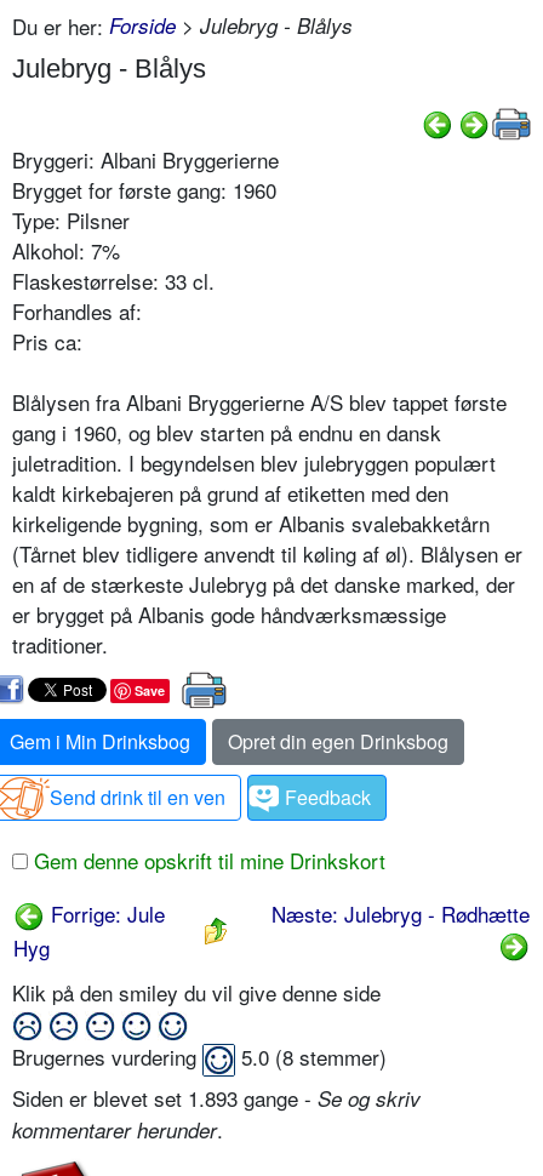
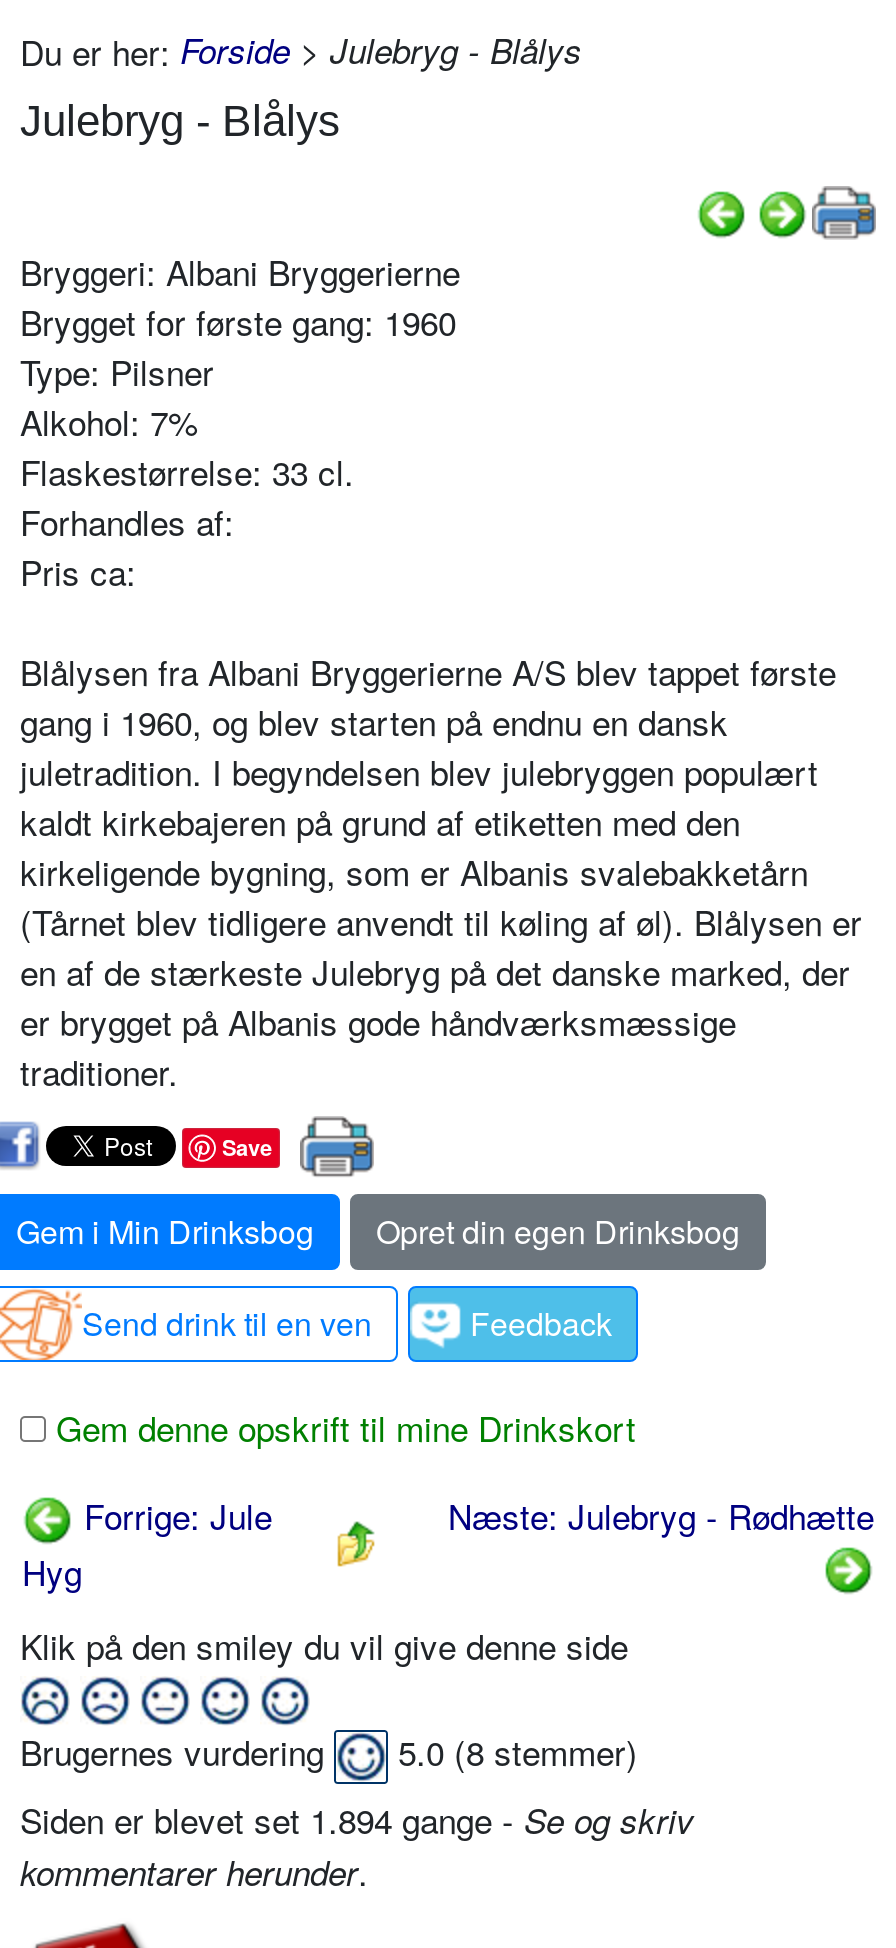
- Siden er blevet set 1.893 gange - Se og skriv
+ Siden er blevet set 1.894 gange - Se og skriv
